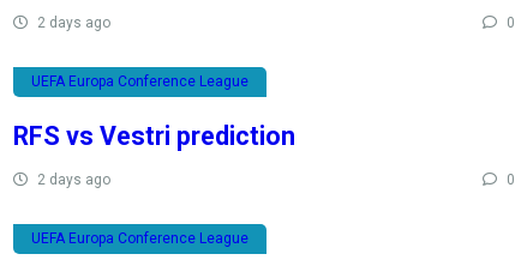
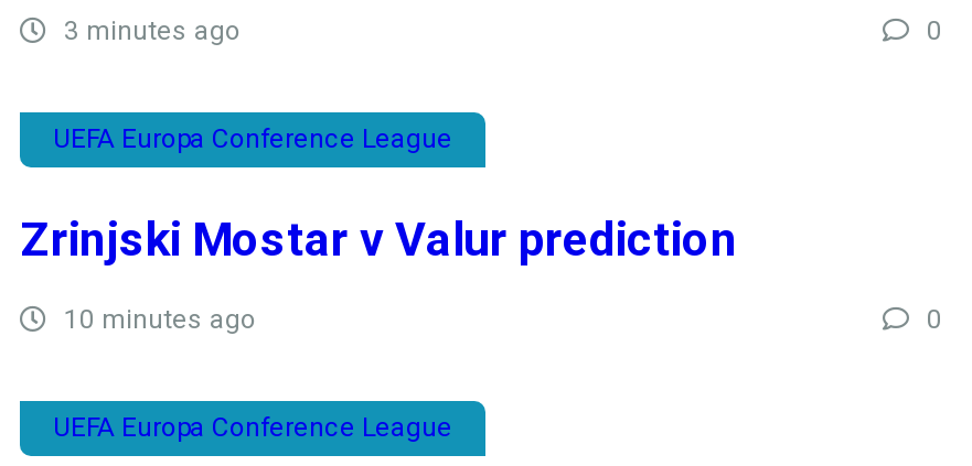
- 2 days ago
+ 3 minutes ago

- RFS vs Vestri prediction
+ Zrinjski Mostar v Valur prediction

- 2 days ago
+ 10 minutes ago
